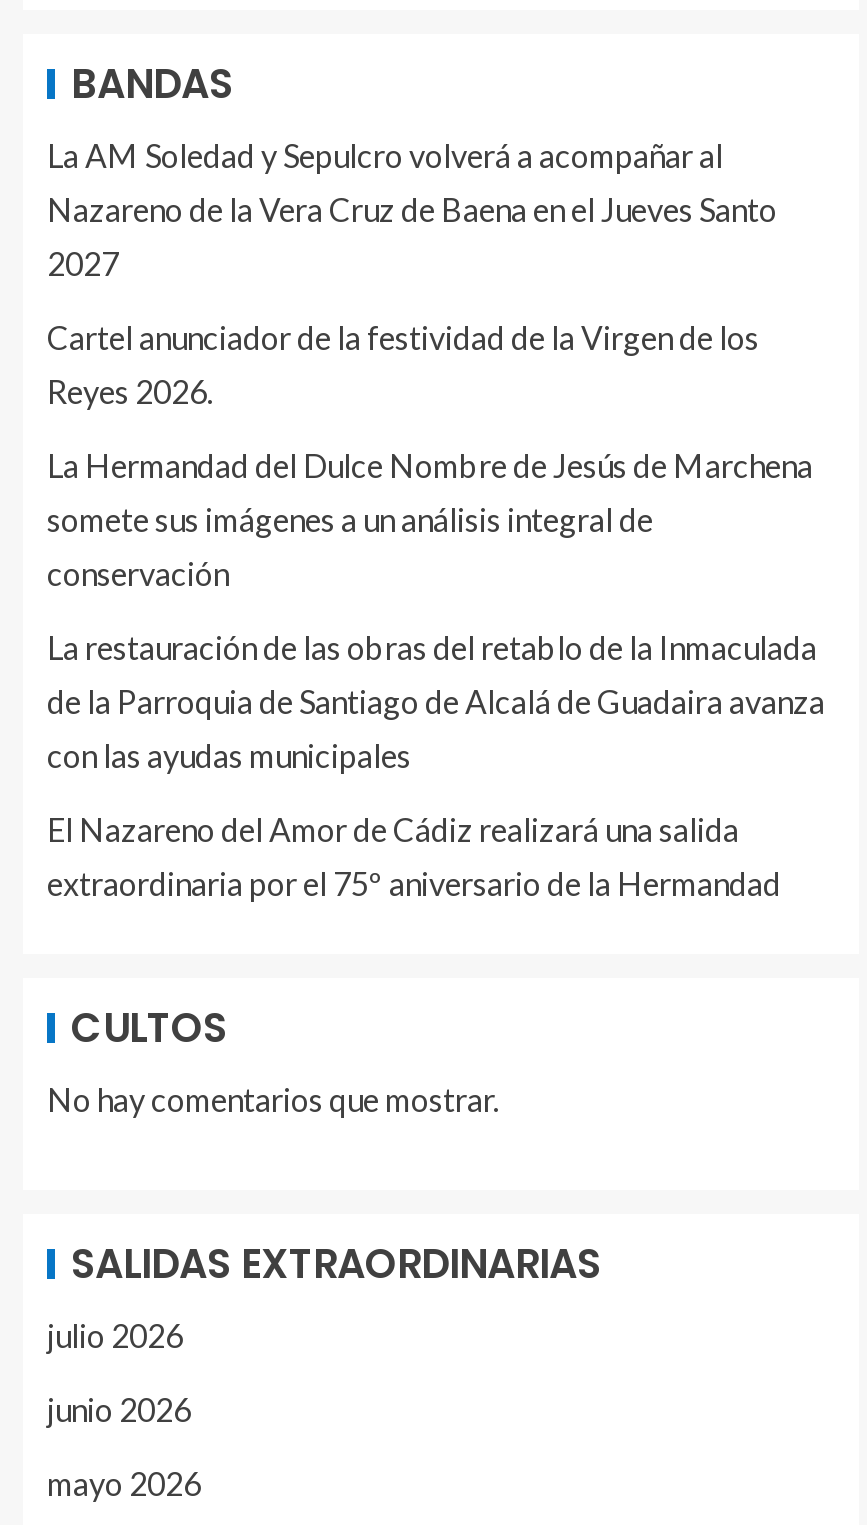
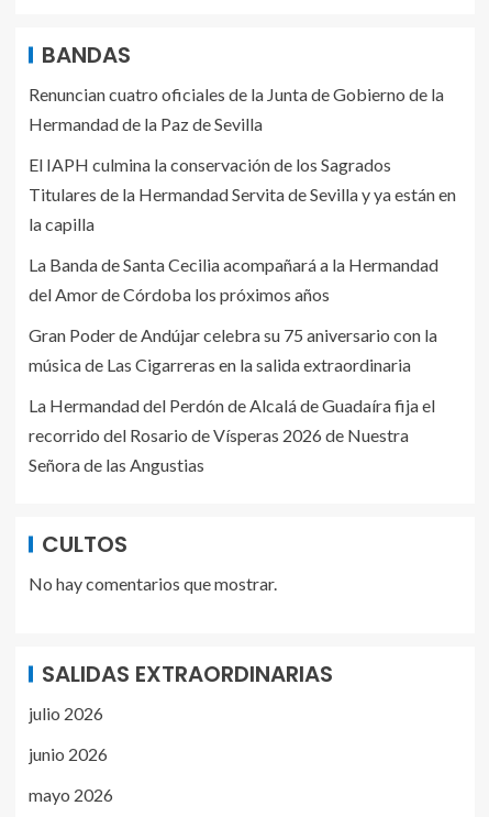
- La AM Soledad y Sepulcro volverá a acompañar al
- Nazareno de la Vera Cruz de Baena en el Jueves Santo
- 2027
+ Renuncian cuatro oficiales de la Junta de Gobierno de la
+ Hermandad de la Paz de Sevilla

- Cartel anunciador de la festividad de la Virgen de los
- Reyes 2026.
+ El IAPH culmina la conservación de los Sagrados
+ Titulares de la Hermandad Servita de Sevilla y ya están en
+ la capilla

- La Hermandad del Dulce Nombre de Jesús de Marchena
- somete sus imágenes a un análisis integral de
- conservación
+ La Banda de Santa Cecilia acompañará a la Hermandad
+ del Amor de Córdoba los próximos años

- La restauración de las obras del retablo de la Inmaculada
- de la Parroquia de Santiago de Alcalá de Guadaira avanza
- con las ayudas municipales
+ Gran Poder de Andújar celebra su 75 aniversario con la
+ música de Las Cigarreras en la salida extraordinaria

- El Nazareno del Amor de Cádiz realizará una salida
- extraordinaria por el 75º aniversario de la Hermandad
+ La Hermandad del Perdón de Alcalá de Guadaíra fija el
+ recorrido del Rosario de Vísperas 2026 de Nuestra
+ Señora de las Angustias
